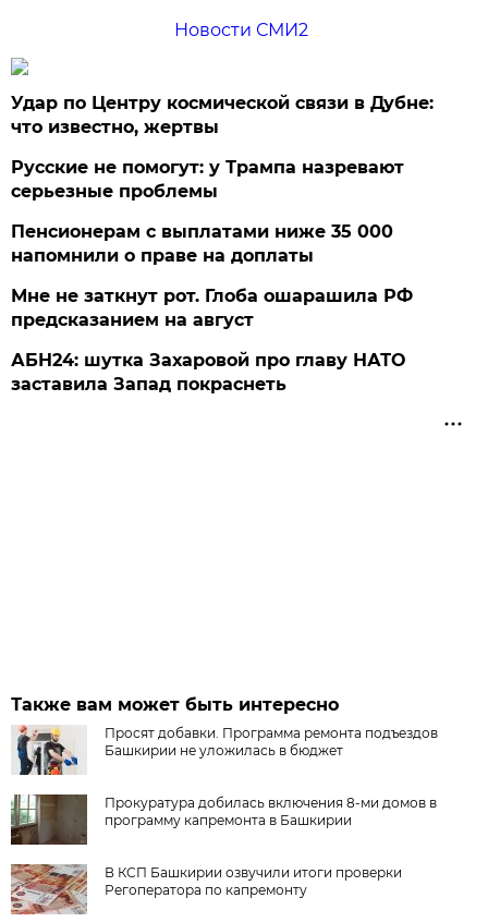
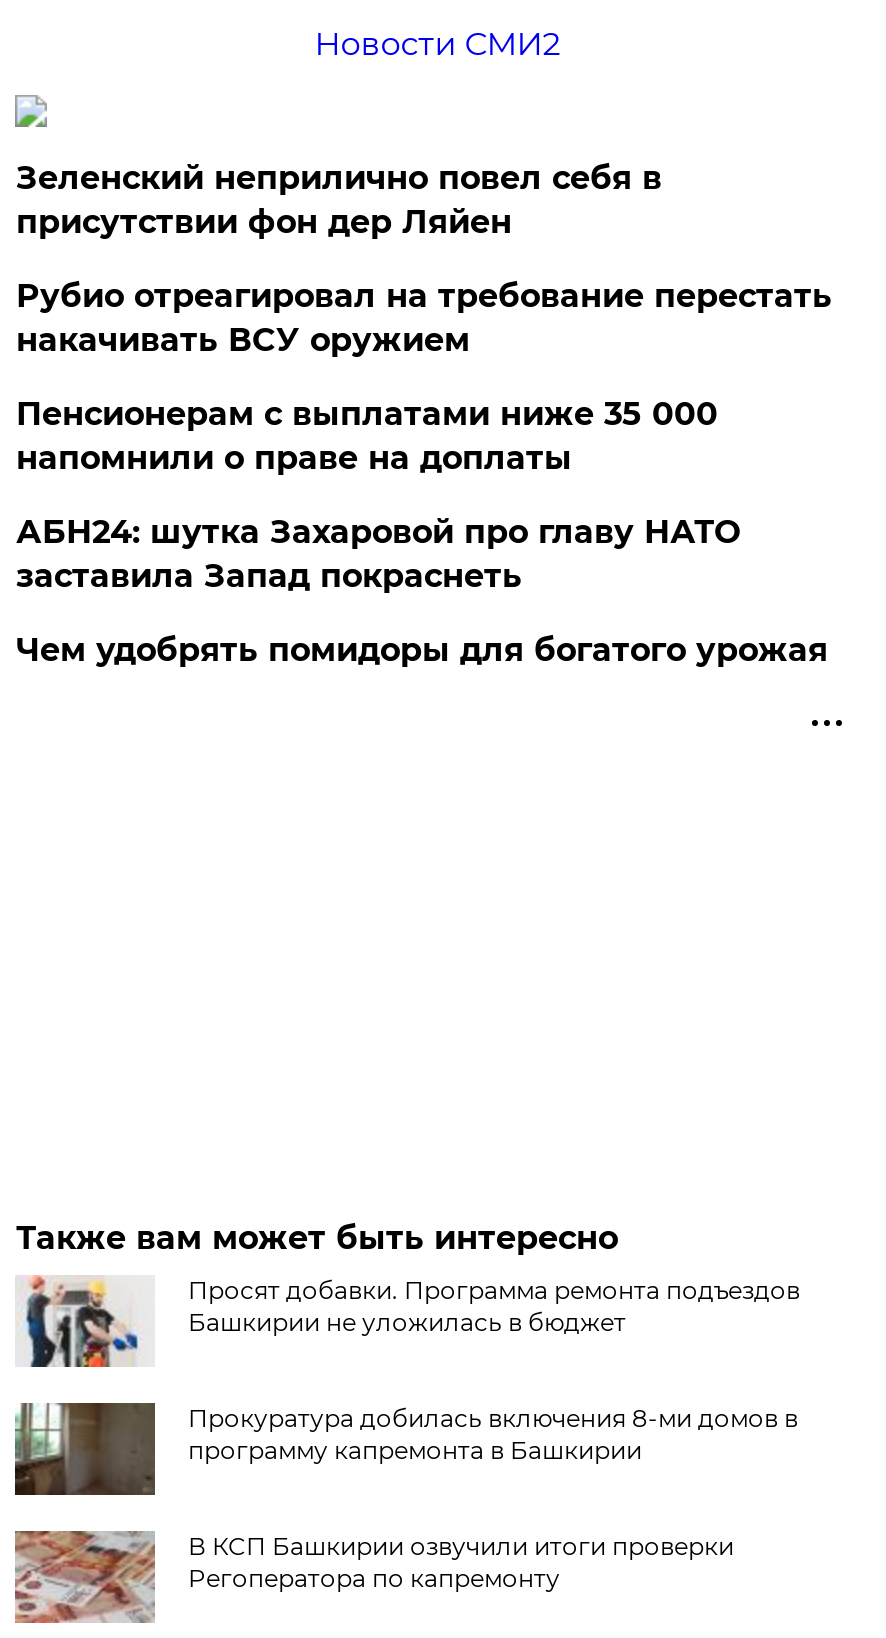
- Удар по Центру космической связи в Дубне:
- что известно, жертвы
+ Зеленский неприлично повел cебя в
+ присутствии фон дер Ляйен

- Русские не помогут: у Трампа назревают
- серьезные проблемы
+ Рубио отреагировал на требование перестать
+ накачивать ВСУ оружием

- Мне не заткнут рот. Глоба ошарашила РФ
- предсказанием на август

moved up: АБН24: шутка Захаровой про главу НАТО | заставила Запад покраснеть

+ Чем удобрять помидоры для богатого урожая
